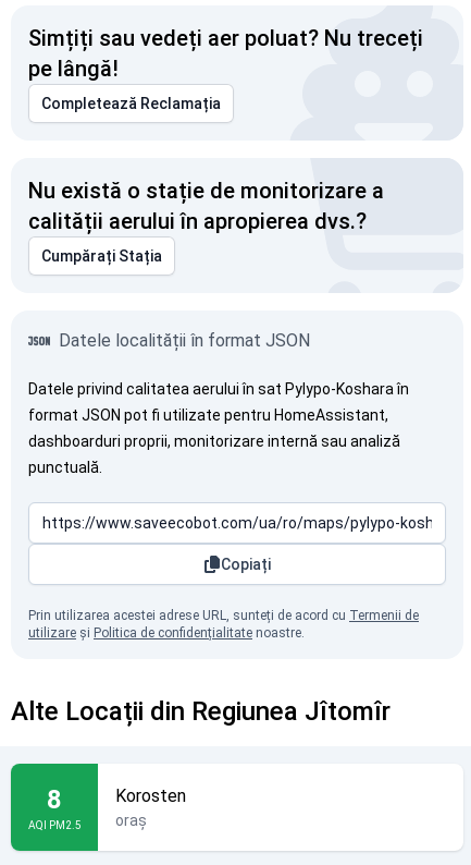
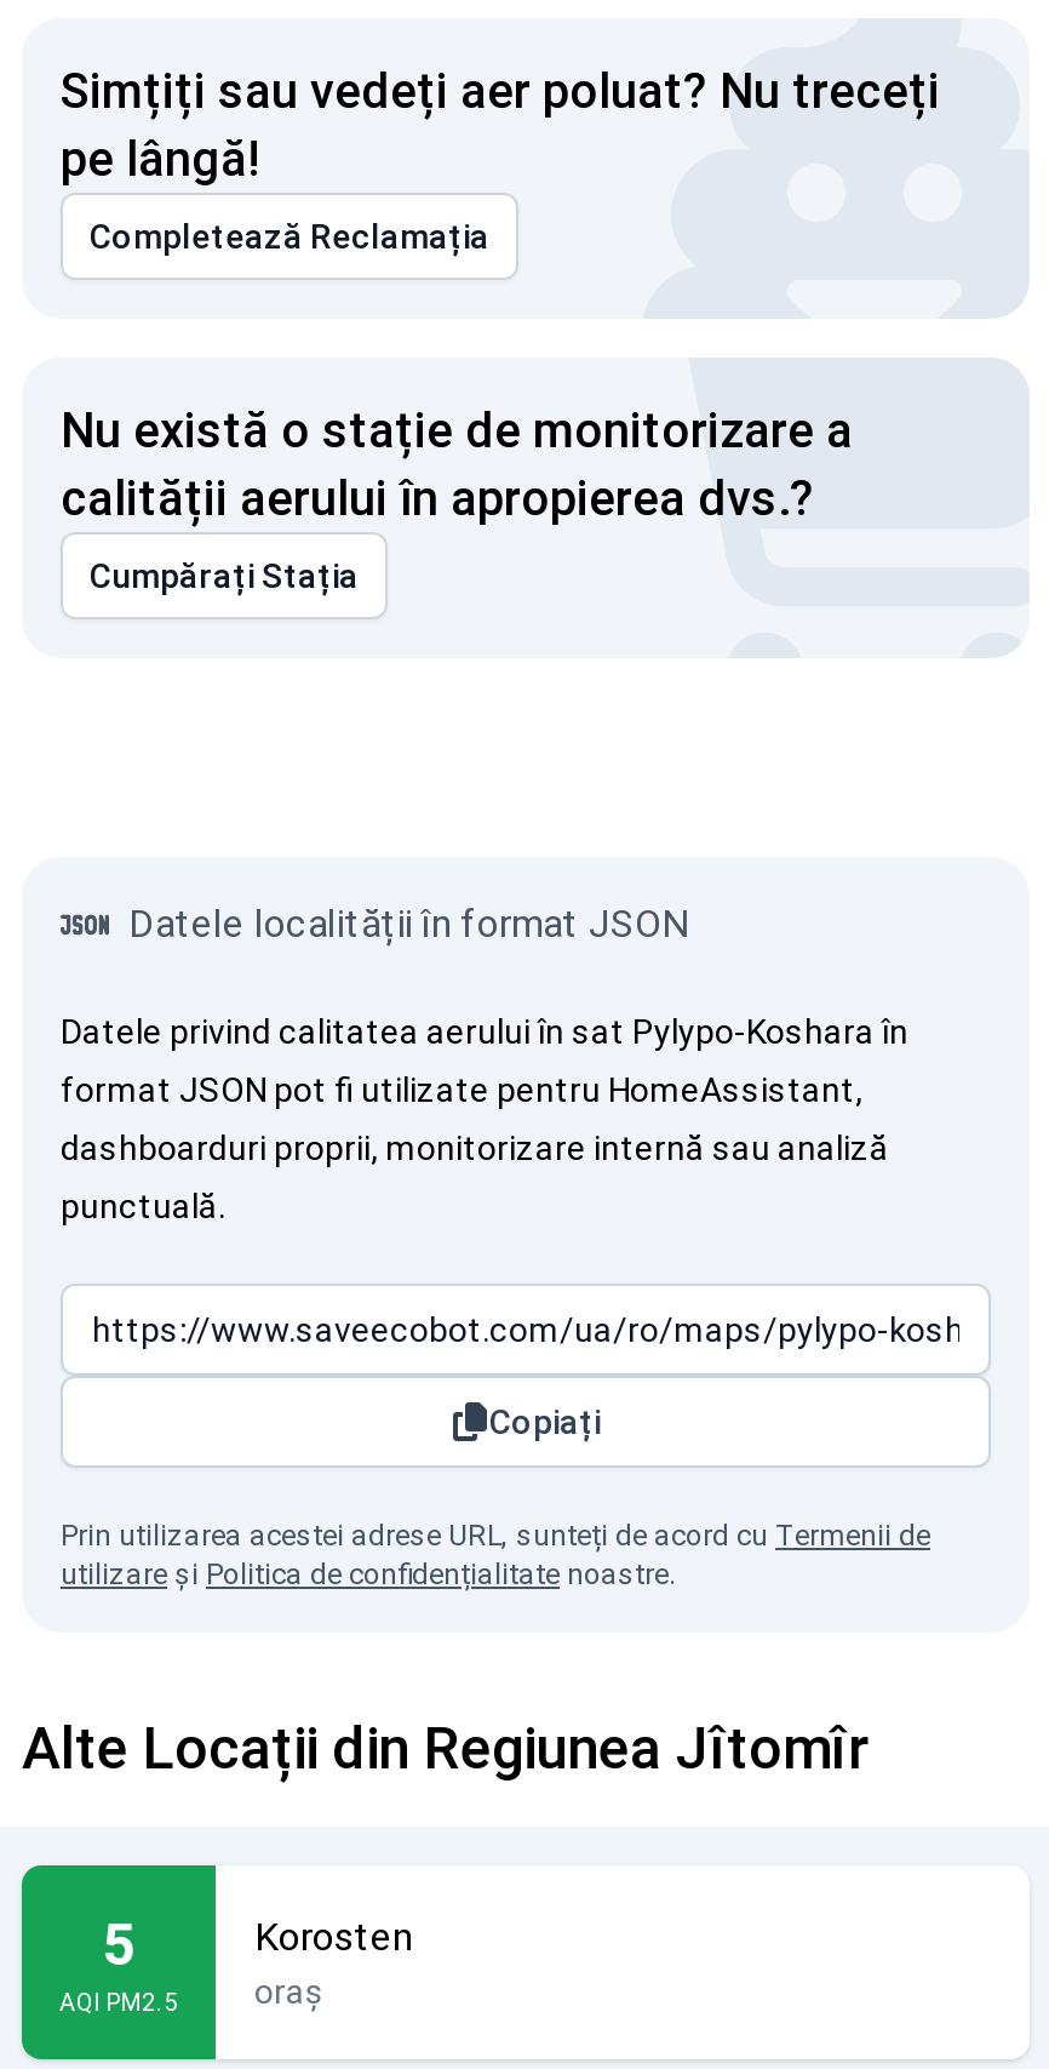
- 8
+ 5
